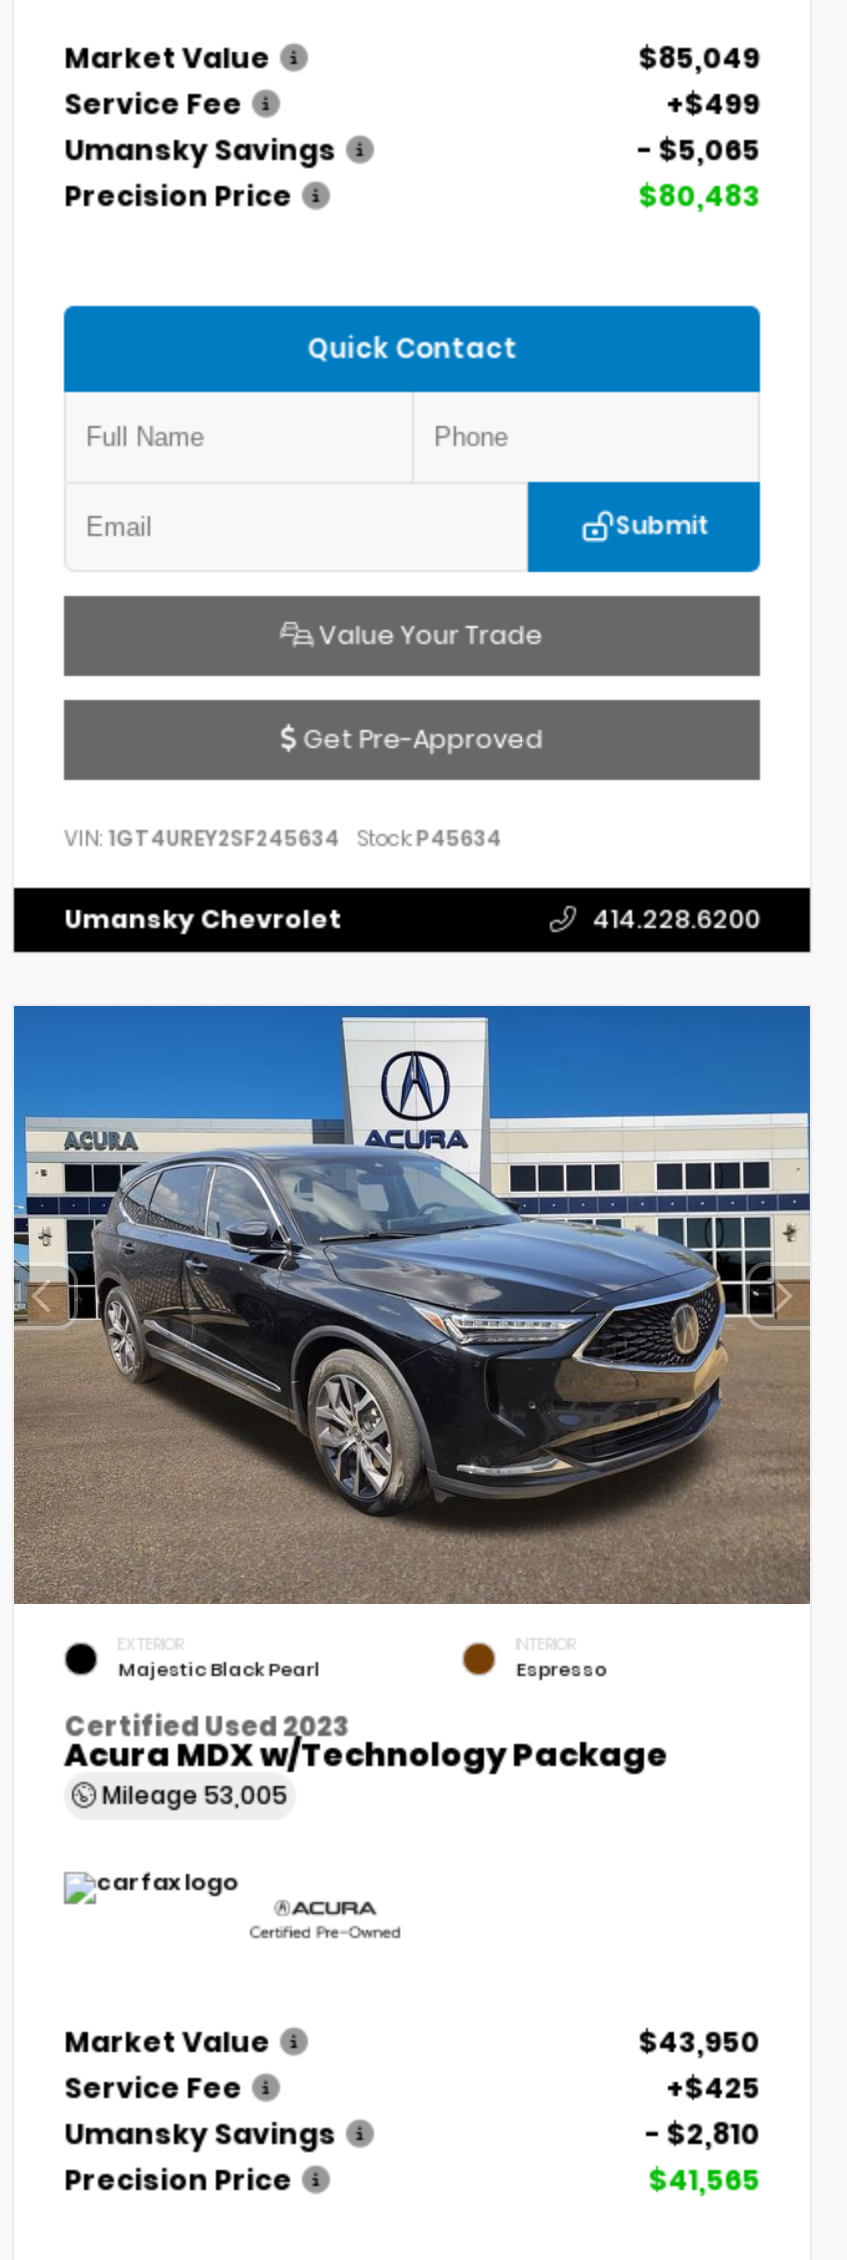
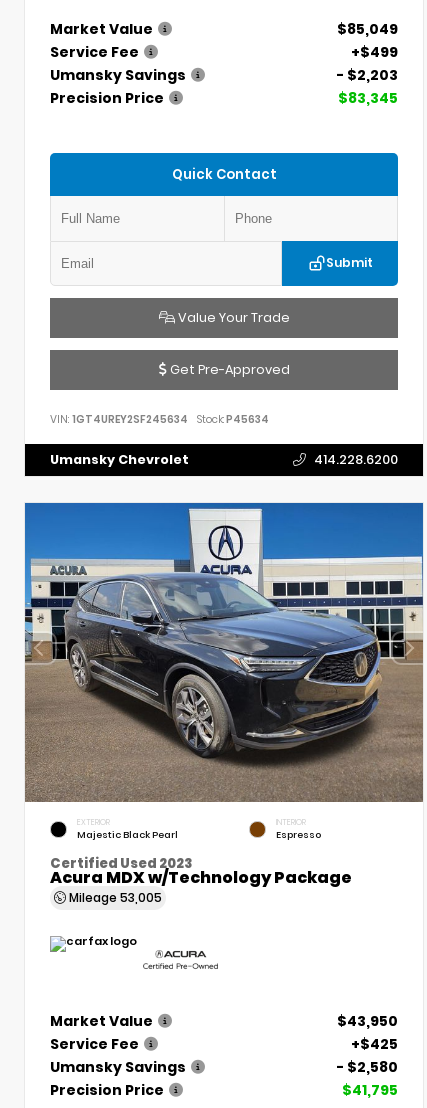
- - $5,065
+ - $2,203

- $80,483
+ $83,345

- - $2,810
+ - $2,580

- $41,565
+ $41,795
